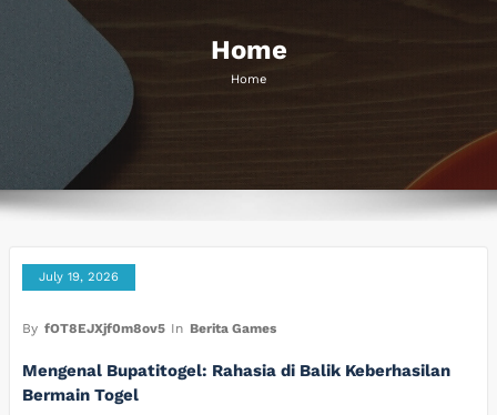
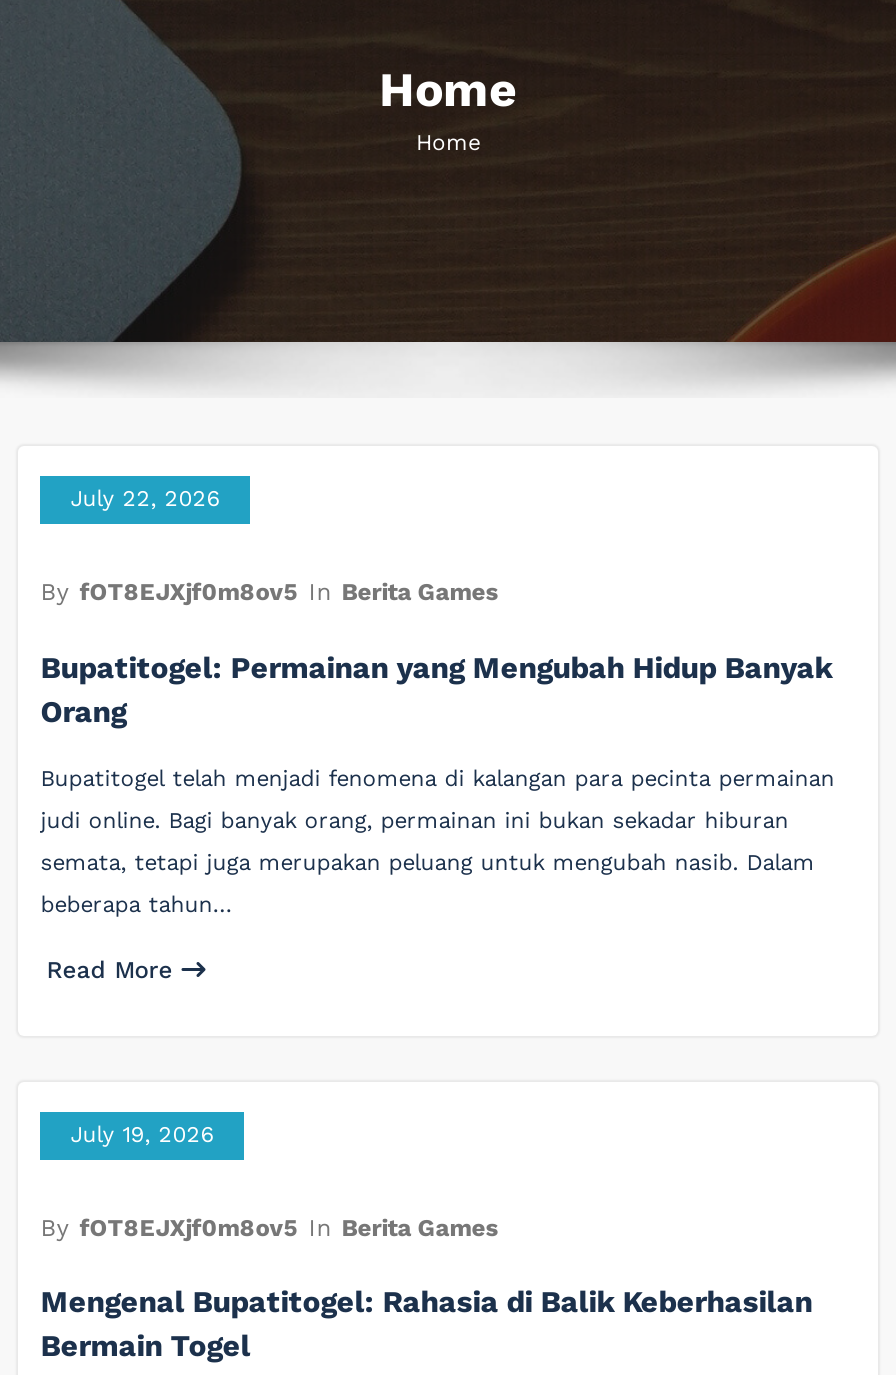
+ July 22, 2026
+ By fOT8EJXjf0m8ov5 In Berita Games
+ Bupatitogel: Permainan yang Mengubah Hidup Banyak
+ Orang
+ Bupatitogel telah menjadi fenomena di kalangan para pecinta permainan
+ judi online. Bagi banyak orang, permainan ini bukan sekadar hiburan
+ semata, tetapi juga merupakan peluang untuk mengubah nasib. Dalam
+ beberapa tahun…
+ Read More
